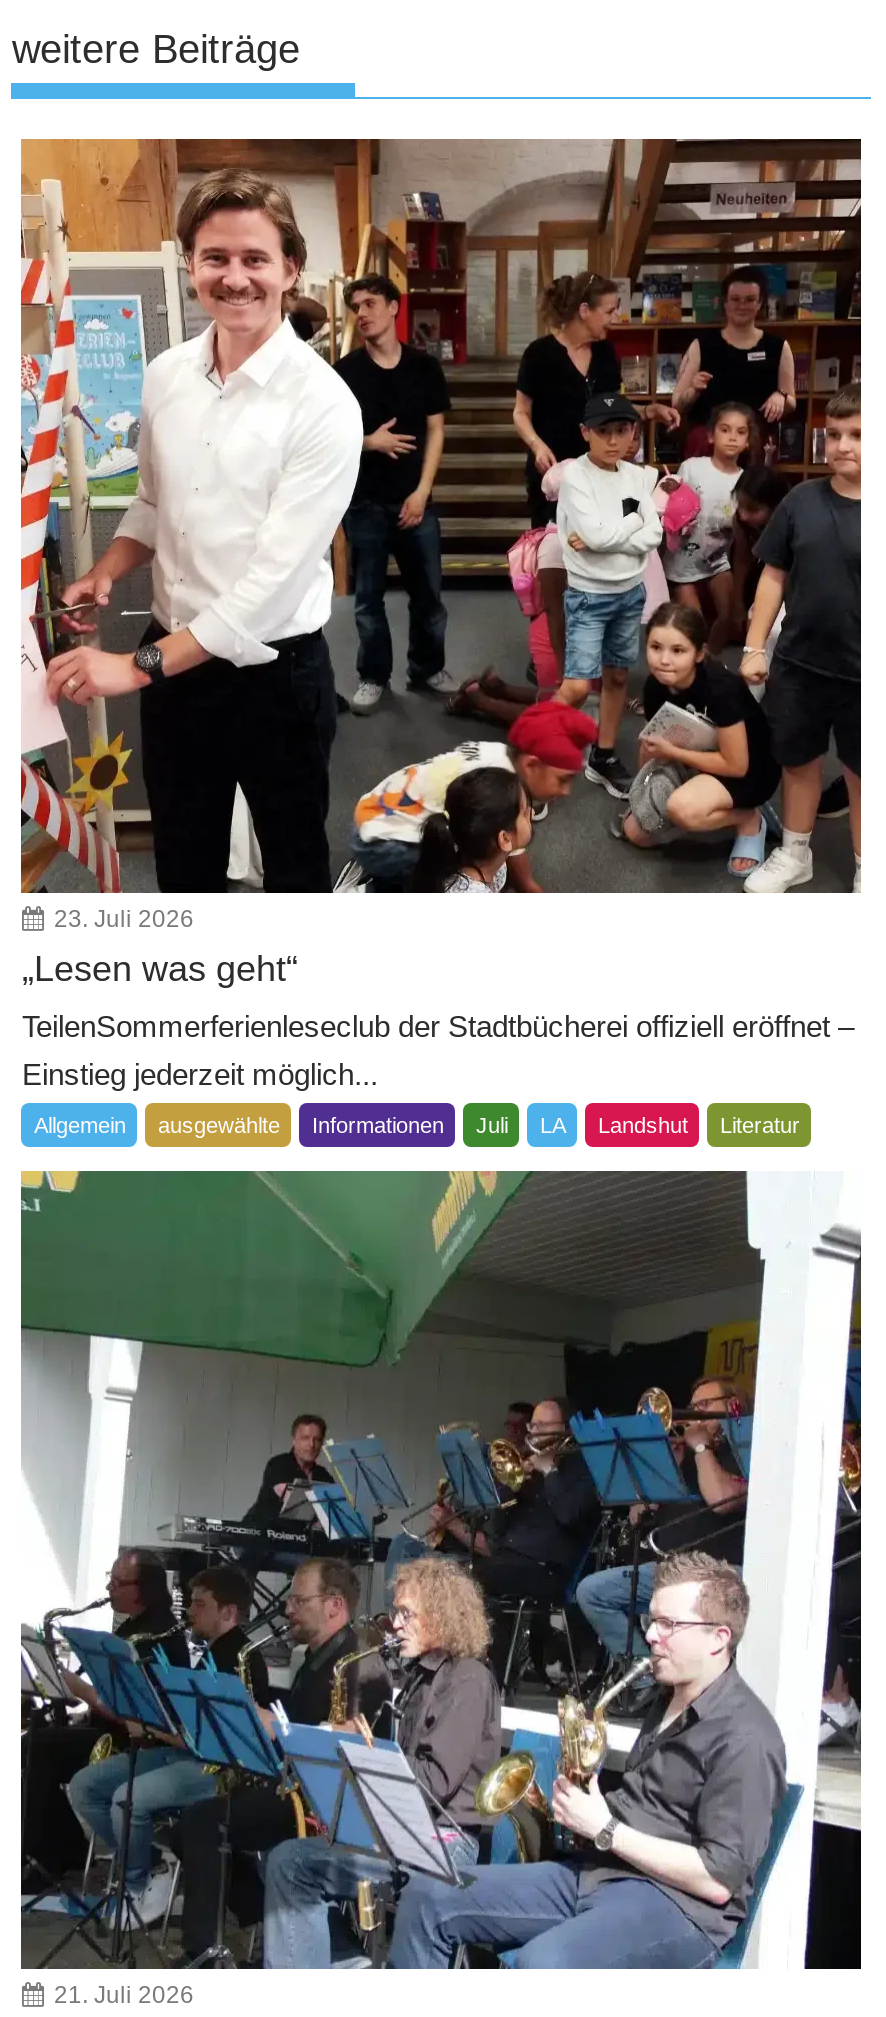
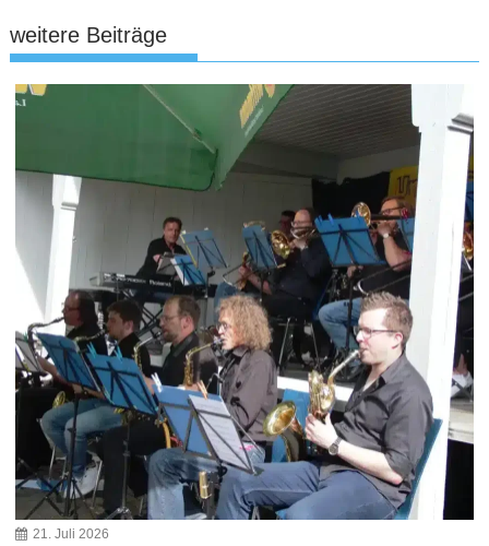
- [image]
- 23. Juli 2026
- „Lesen was geht“
- TeilenSommerferienleseclub der Stadtbücherei offiziell eröffnet –
- Einstieg jederzeit möglich...
- Allgemein
- ausgewählte
- Informationen
- Juli
- LA
- Landshut
- Literatur
